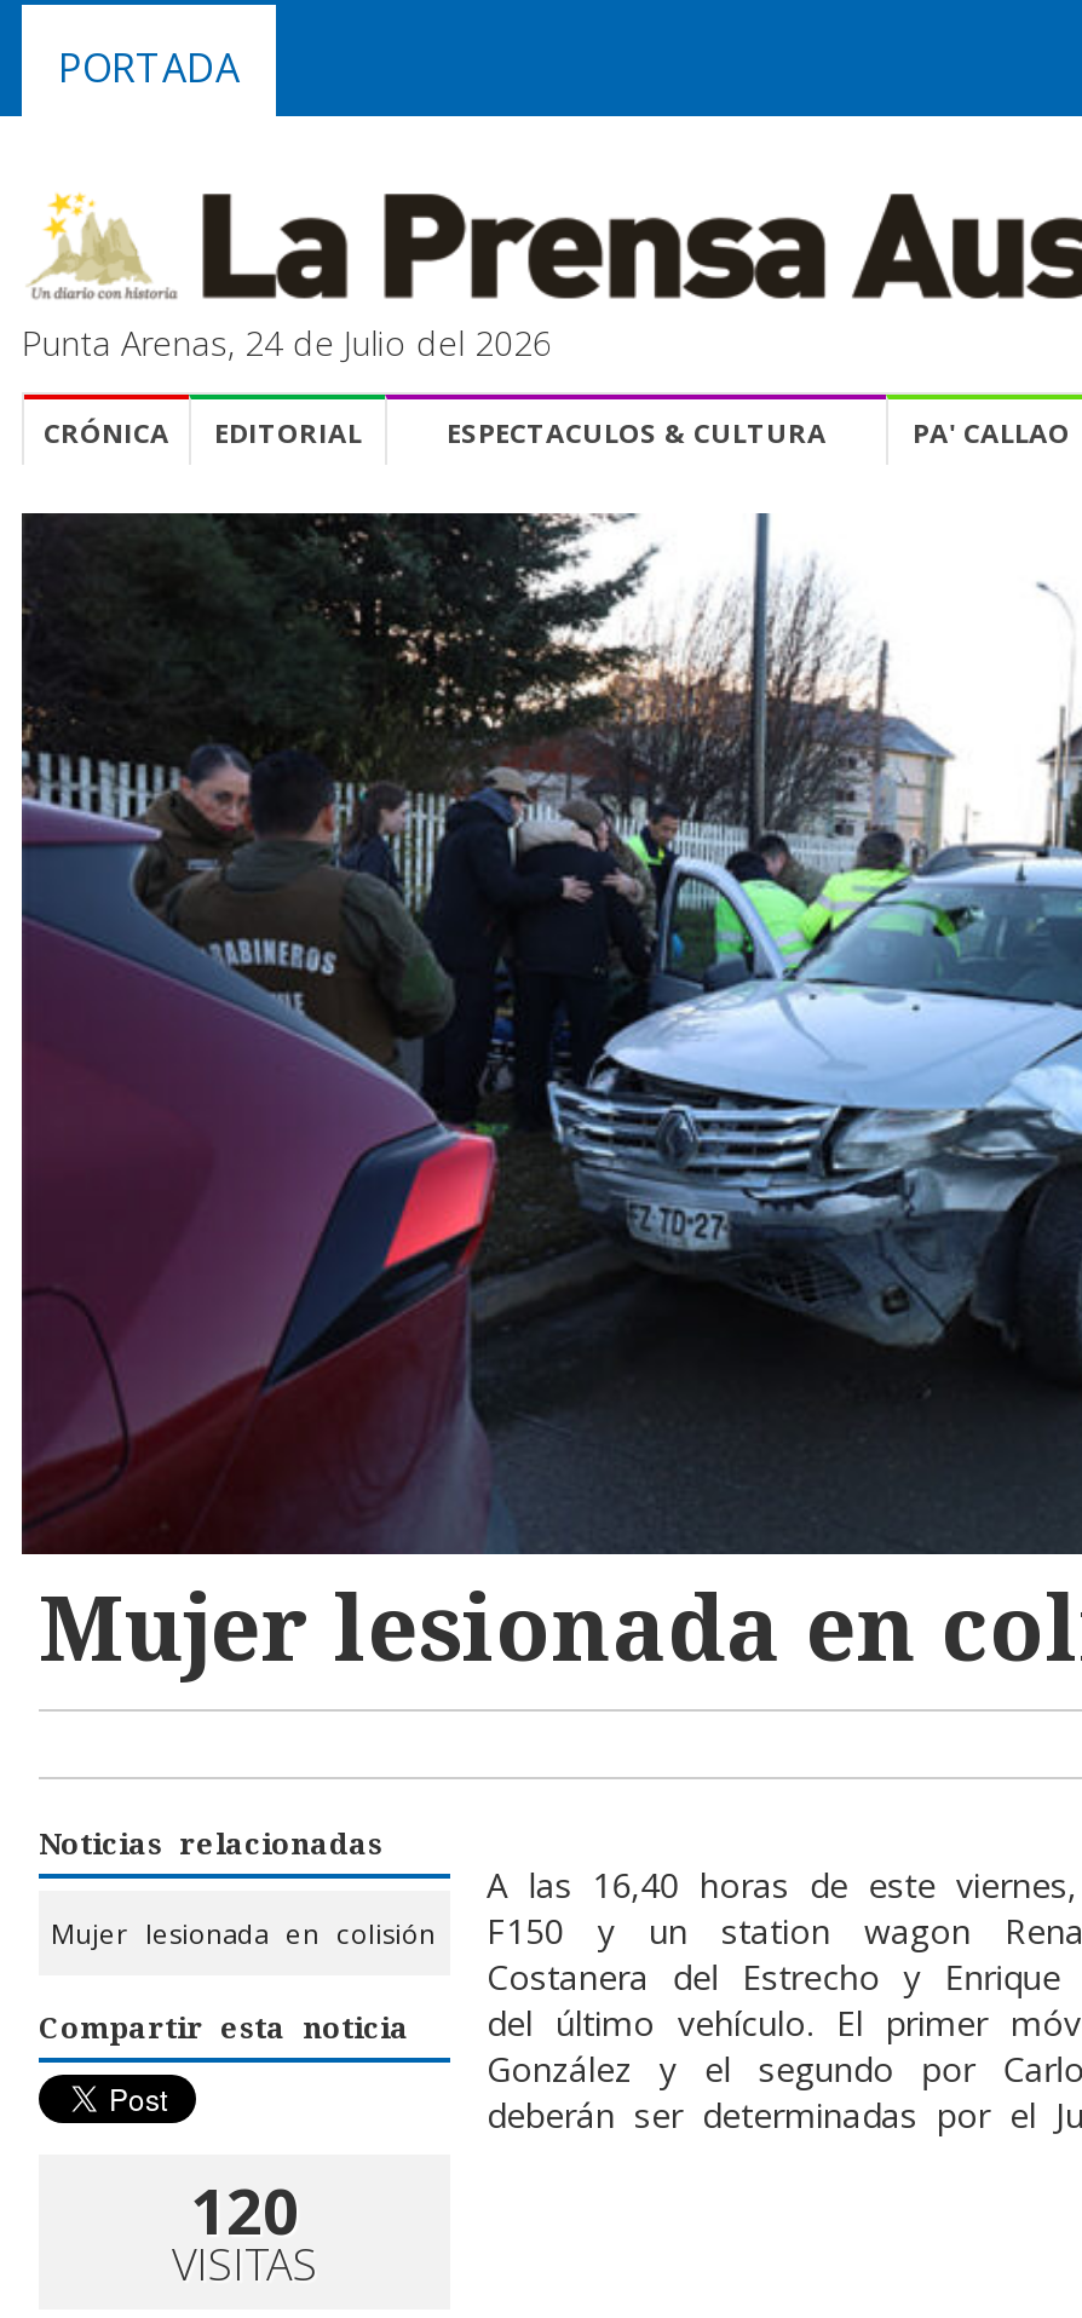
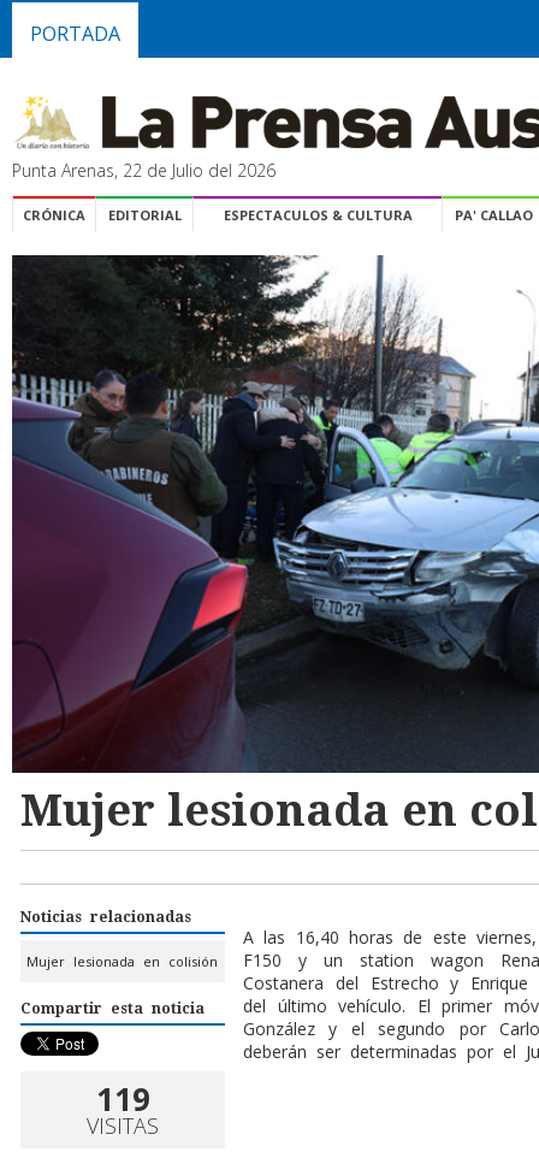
- Punta Arenas, 24 de Julio del 2026
+ Punta Arenas, 22 de Julio del 2026

- 120
+ 119
